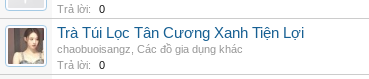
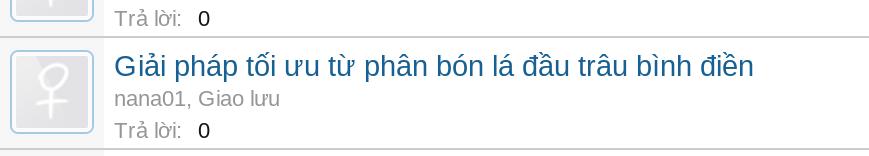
- [image]

- Trà Túi Lọc Tân Cương Xanh Tiện Lợi
- chaobuoisangz, Các đồ gia dụng khác
+ Giải pháp tối ưu từ phân bón lá đầu trâu bình điền
+ nana01, Giao lưu
